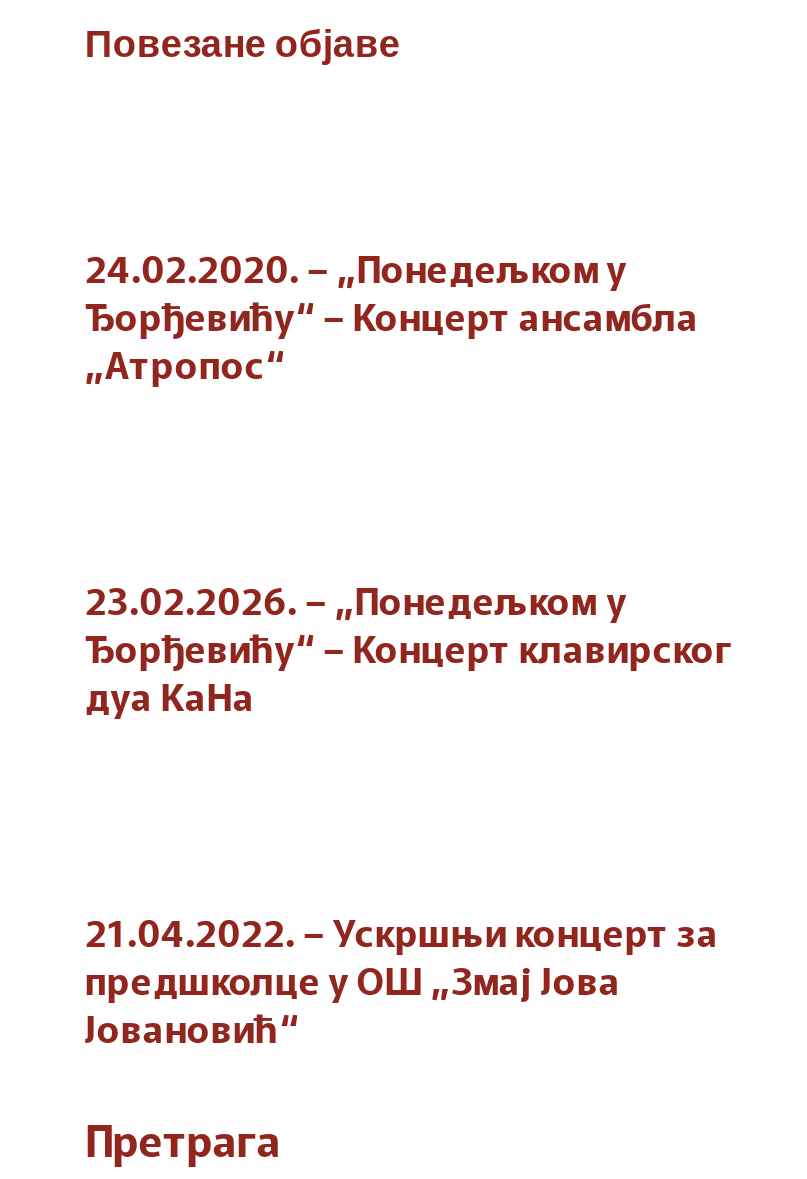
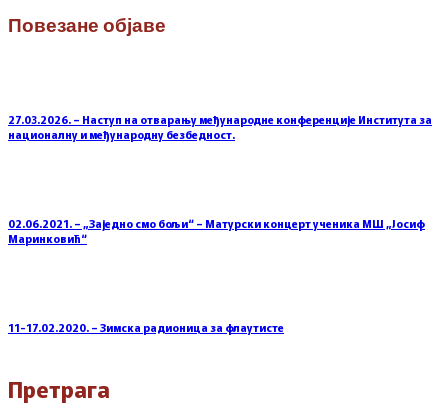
- 24.02.2020. – „Понедељком у
- Ђорђевићу“ – Концерт ансамбла
- „Атропос“
+ 27.03.2026. – Наступ на отварању међународне конференције Института за
+ националну и међународну безбедност.

- 23.02.2026. – „Понедељком у
- Ђорђевићу“ – Концерт клавирског
- дуа КаНа
+ 02.06.2021. – „Заједно смо бољи“ – Матурски концерт ученика МШ „Јосиф
+ Маринковић“

- 21.04.2022. – Ускршњи концерт за
- предшколце у ОШ „Змај Јова
- Јовановић“
+ 11-17.02.2020. – Зимска радионица за флаутисте
